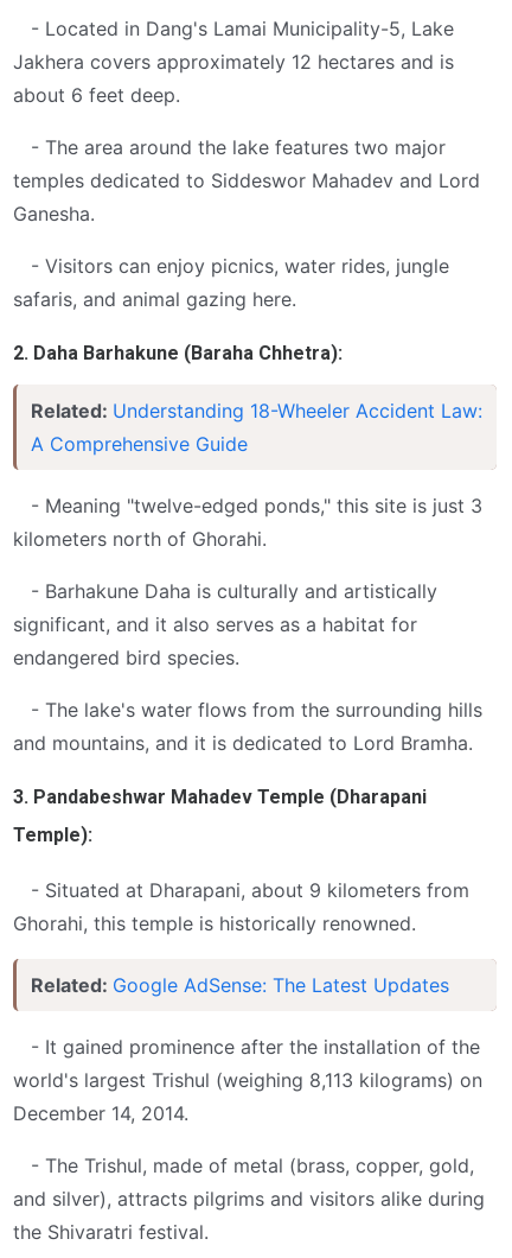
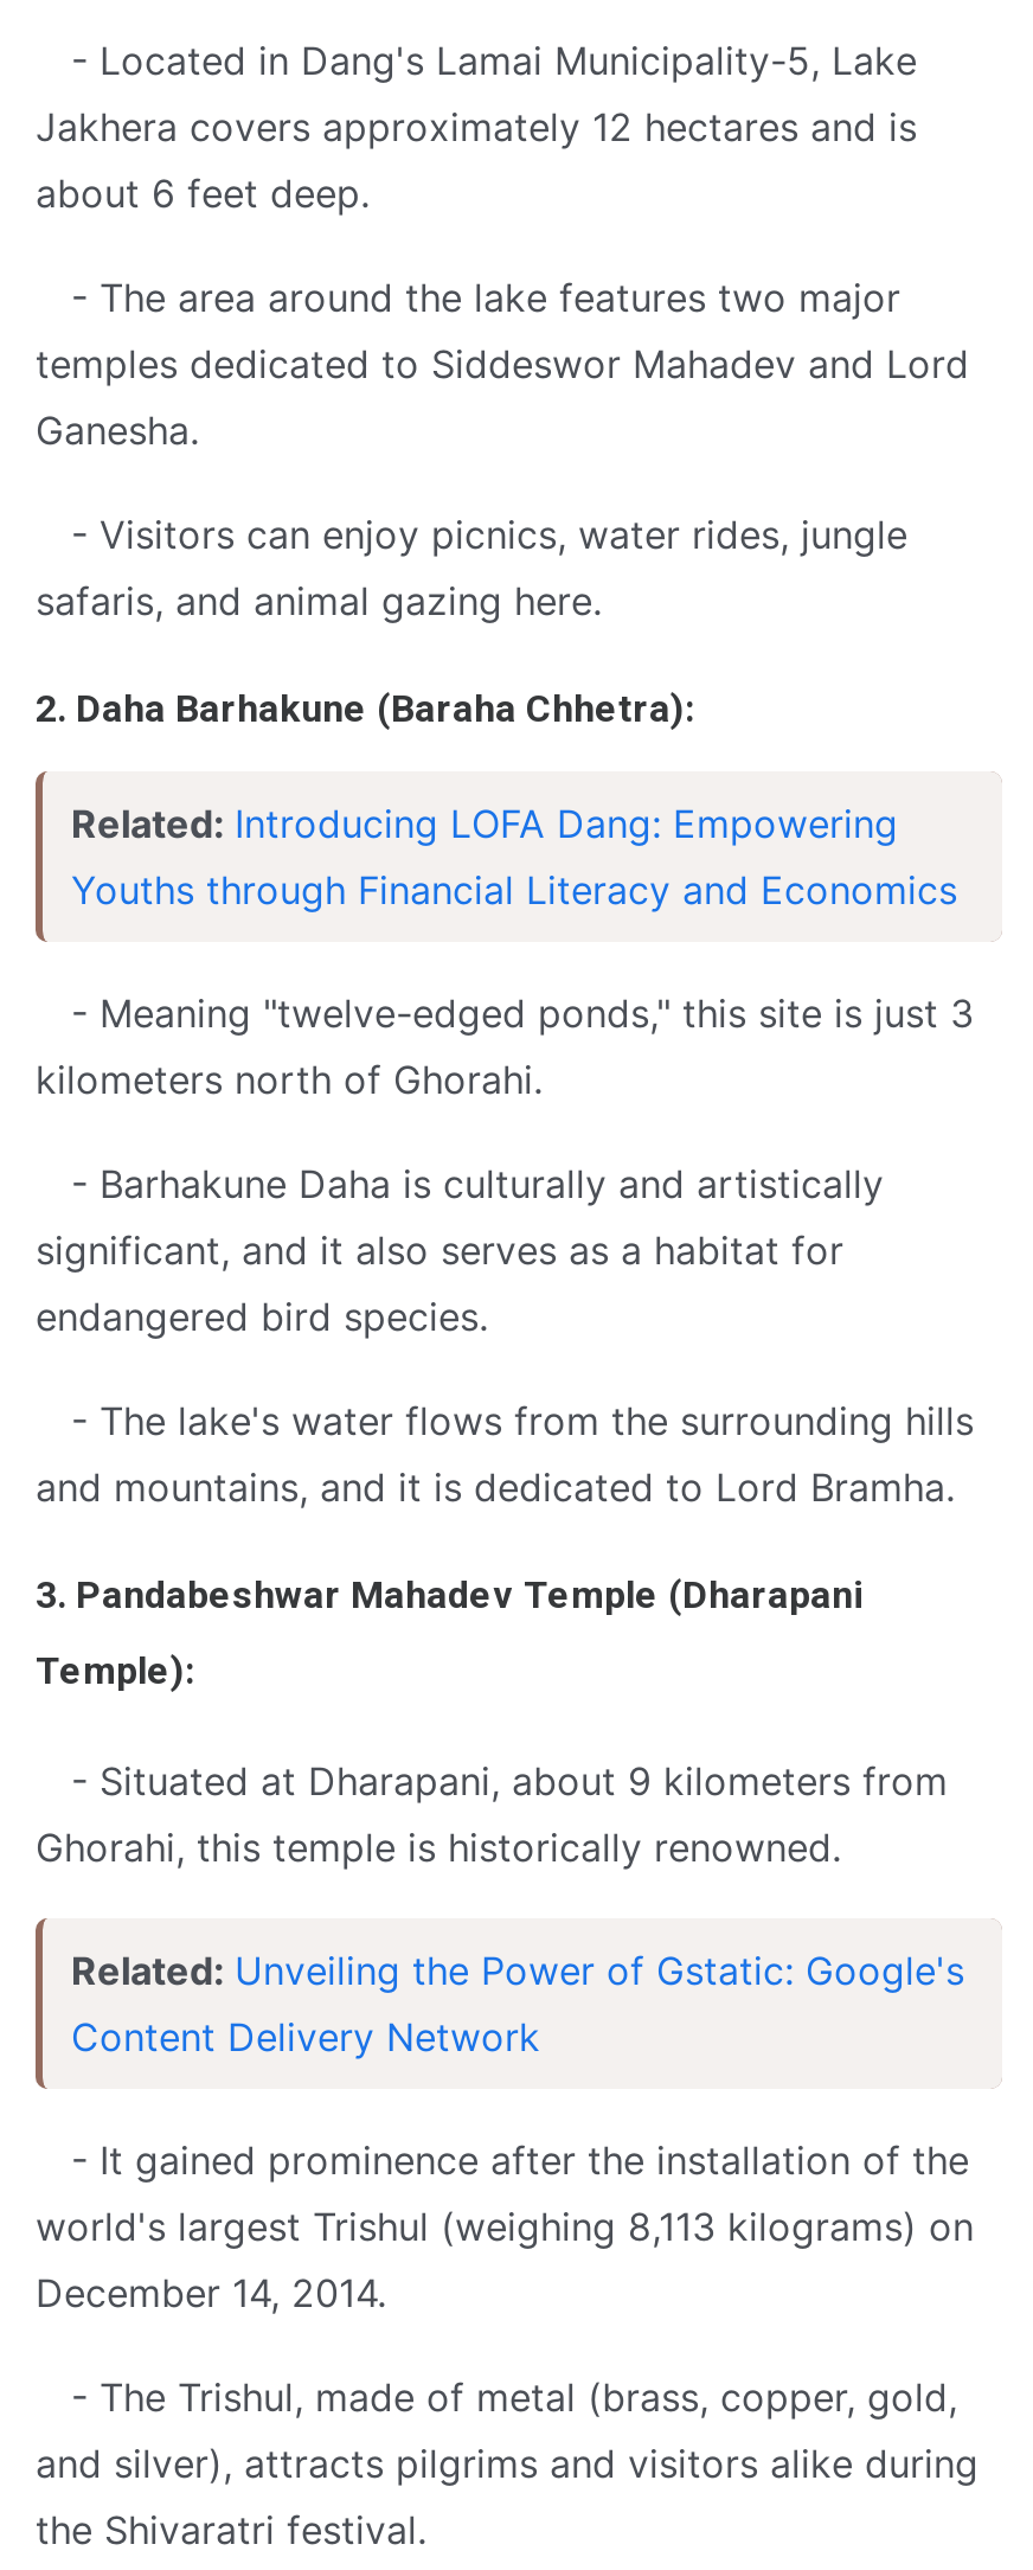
- Related: Understanding 18-Wheeler Accident Law:
- A Comprehensive Guide
+ Related: Introducing LOFA Dang: Empowering
+ Youths through Financial Literacy and Economics

- Related: Google AdSense: The Latest Updates
+ Related: Unveiling the Power of Gstatic: Google's
+ Content Delivery Network
